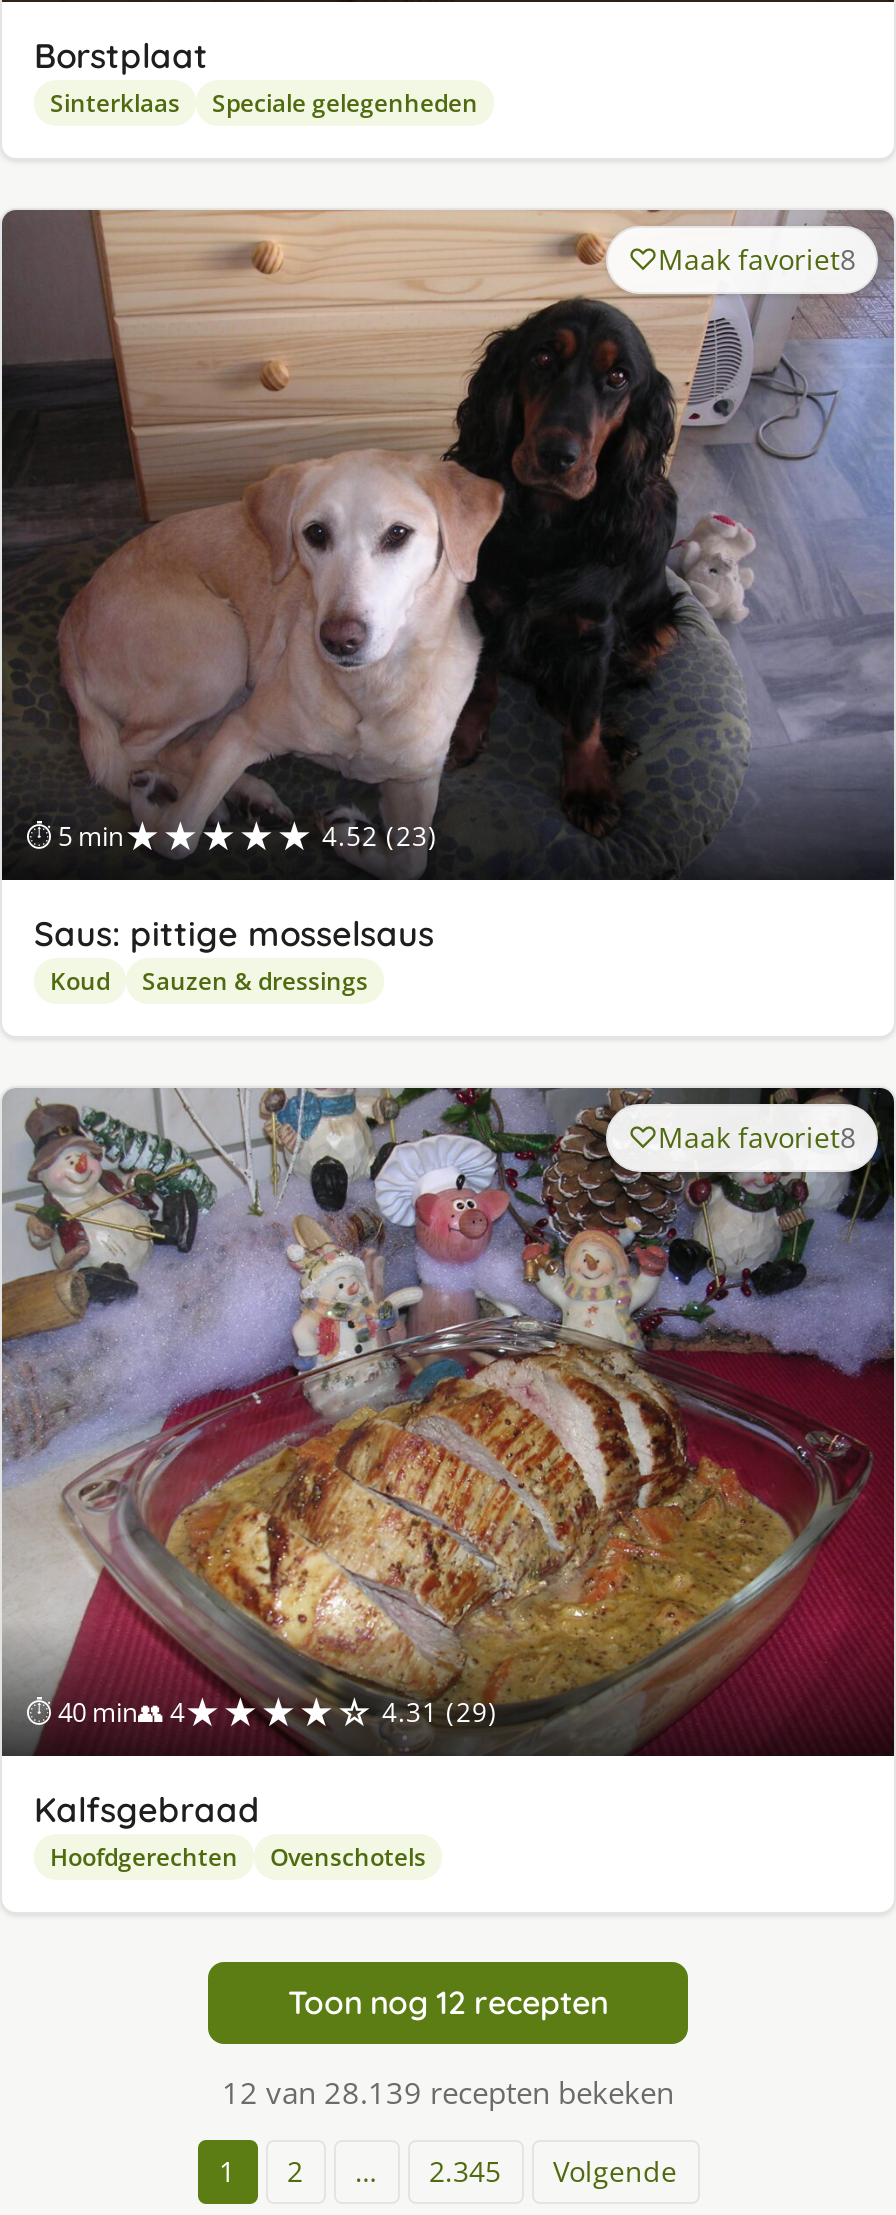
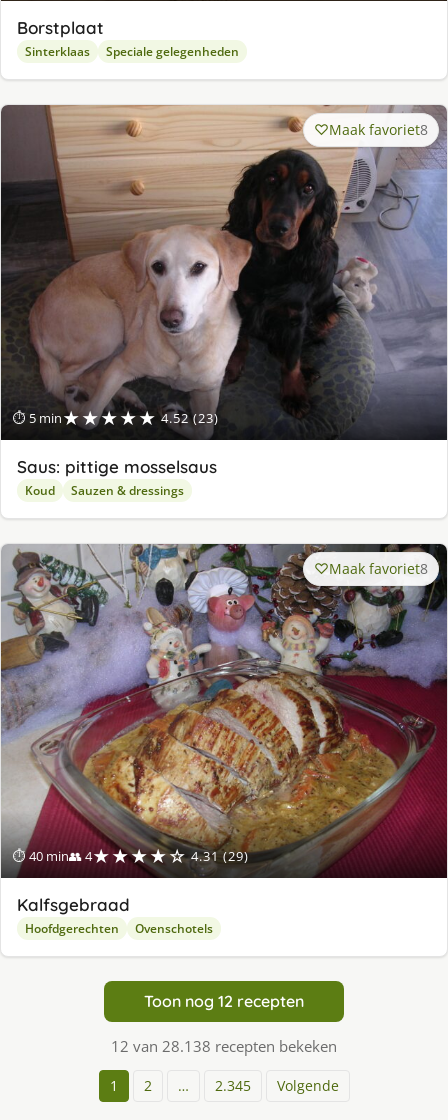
- 12 van 28.139 recepten bekeken
+ 12 van 28.138 recepten bekeken
